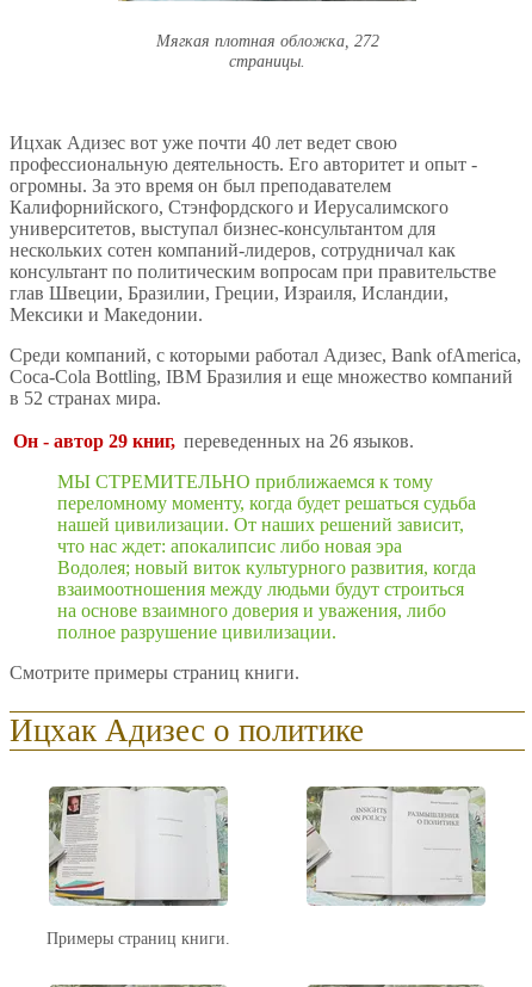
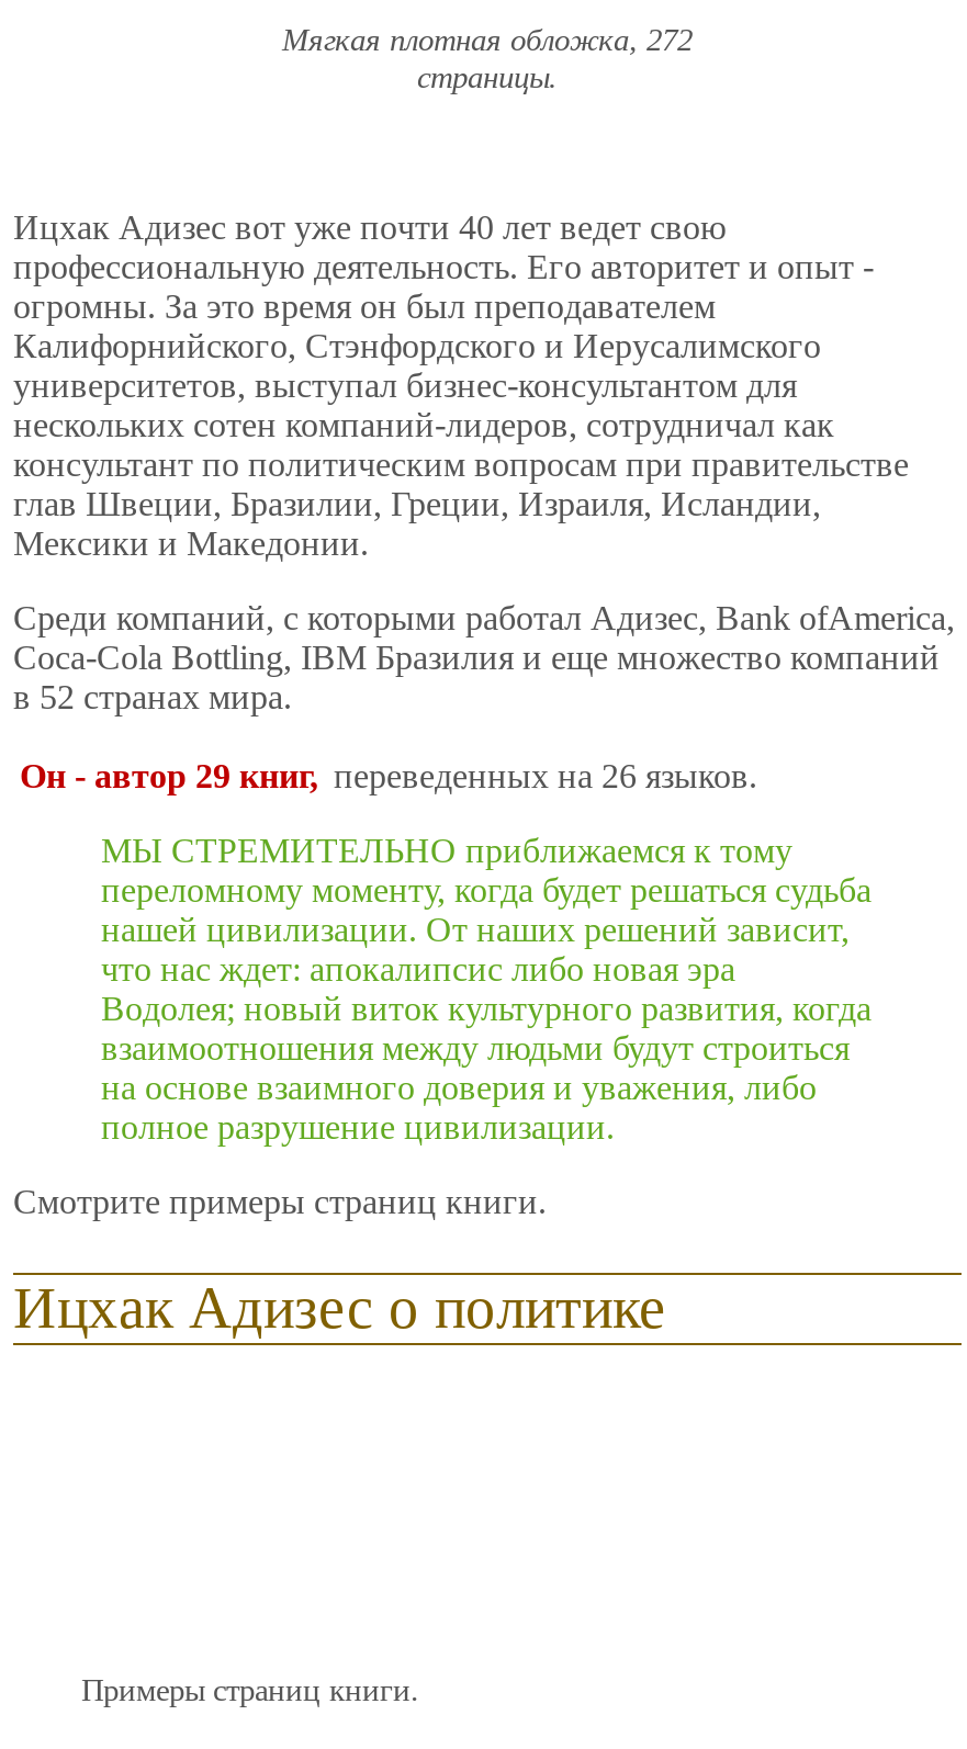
- [image]

- [image]
